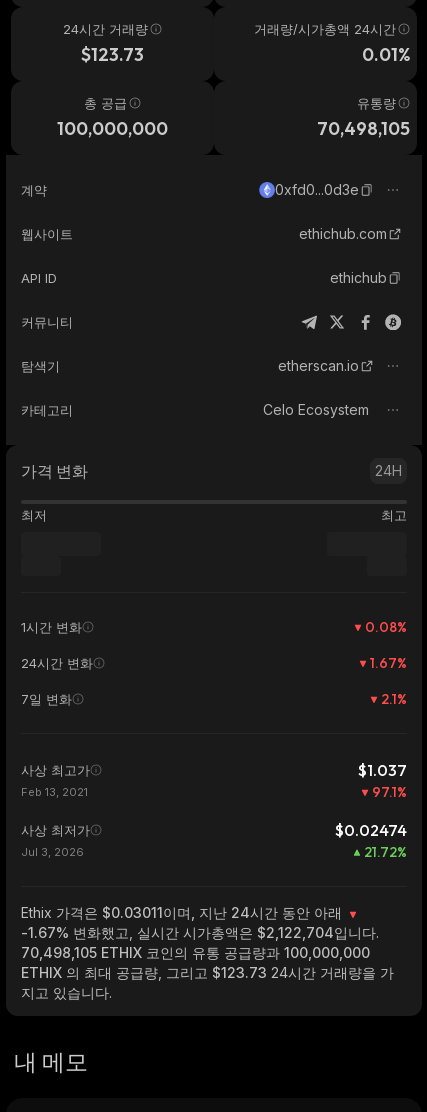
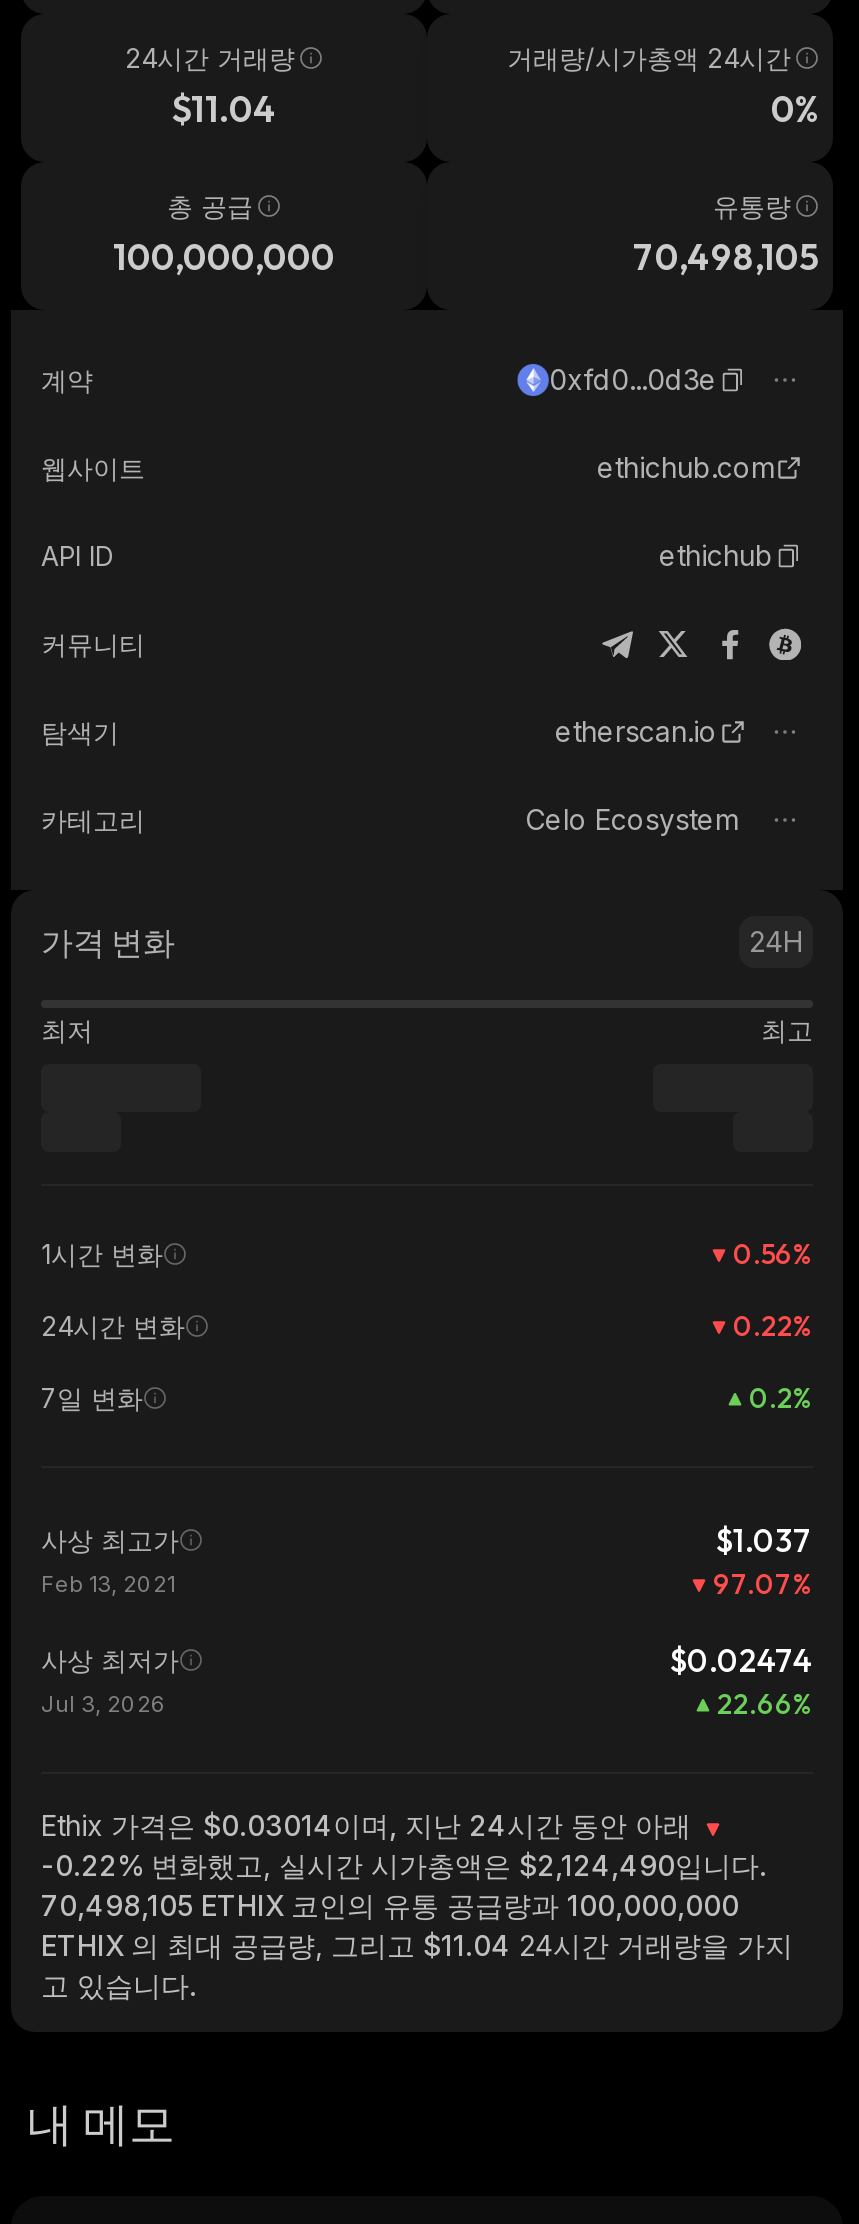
- $123.73
+ $11.04

- 0.01%
+ 0%

- 0.08%
+ 0.56%

- 1.67%
+ 0.22%

- 2.1%
+ 0.2%

- 97.1%
+ 97.07%

- 21.72%
+ 22.66%

- Ethix 가격은 $0.03011이며, 지난 24시간 동안 아래
+ Ethix 가격은 $0.03014이며, 지난 24시간 동안 아래

- -1.67% 변화했고, 실시간 시가총액은 $2,122,704입니다.
+ -0.22% 변화했고, 실시간 시가총액은 $2,124,490입니다.

- ETHIX 의 최대 공급량, 그리고 $123.73 24시간 거래량을 가
+ ETHIX 의 최대 공급량, 그리고 $11.04 24시간 거래량을 가지

- 지고 있습니다.
+ 고 있습니다.
